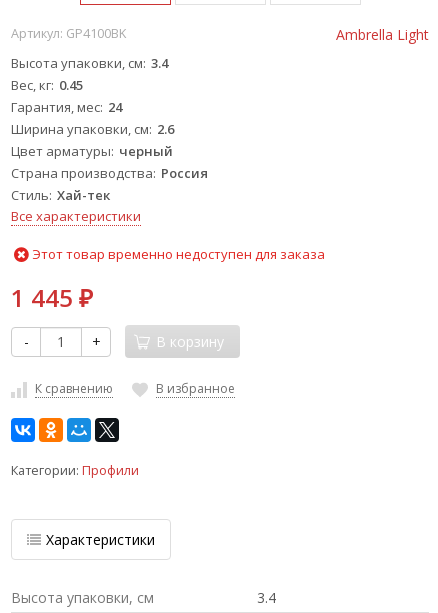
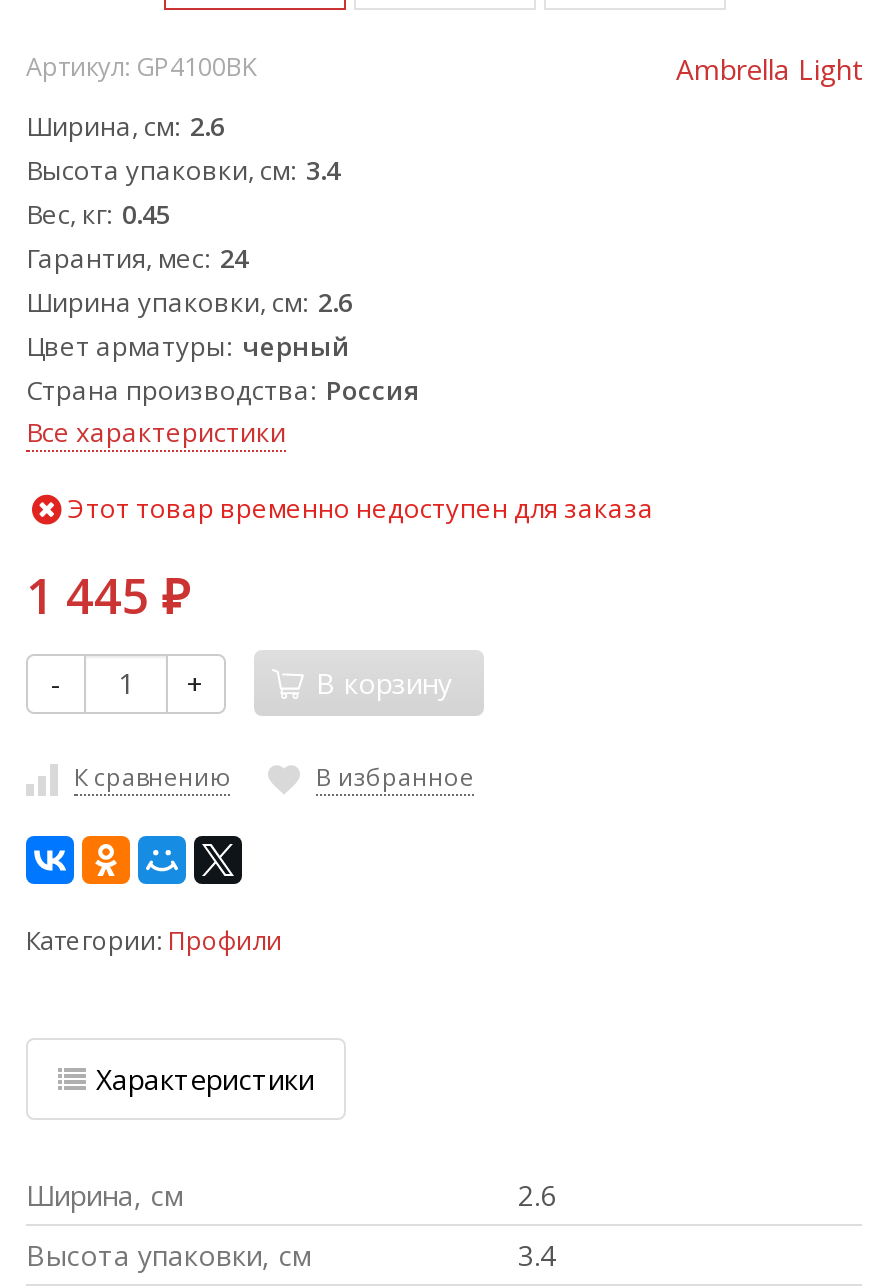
+ Ширина, см 2.6

- Стиль Хай-тек

+ Ширина, см
+ 2.6
